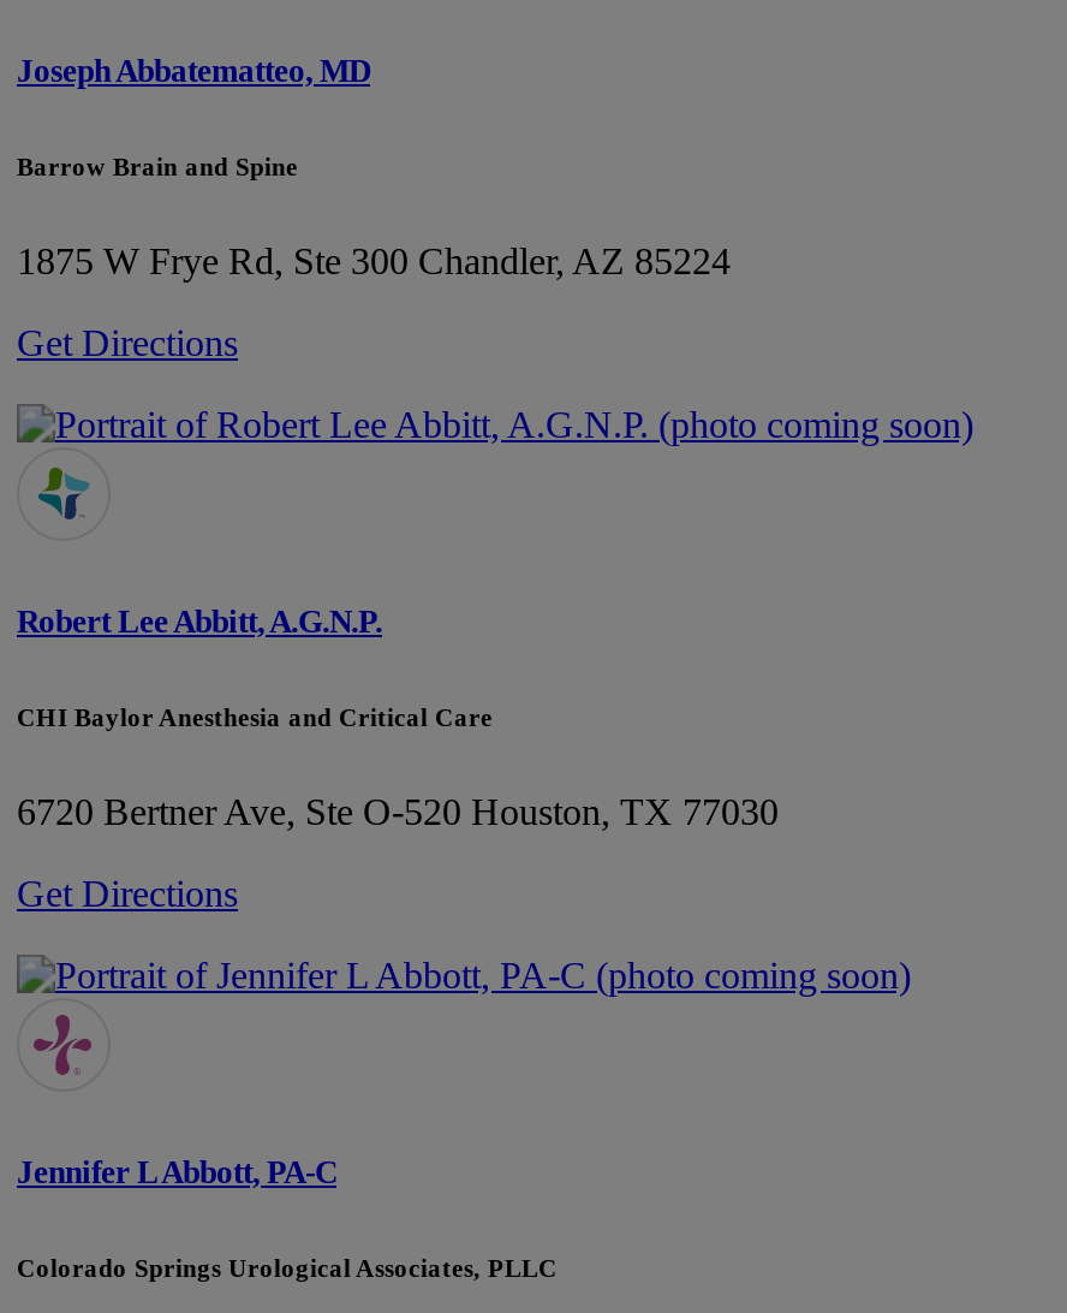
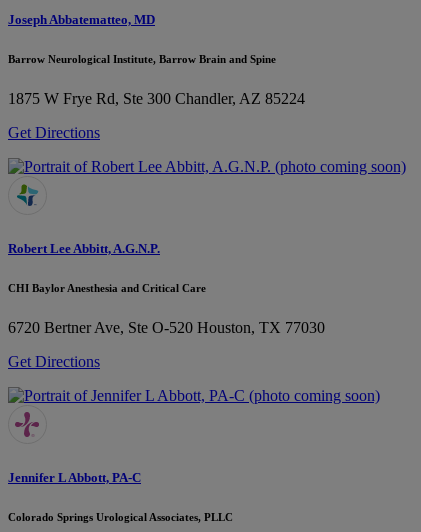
- Barrow Brain and Spine
+ Barrow Neurological Institute, Barrow Brain and Spine
